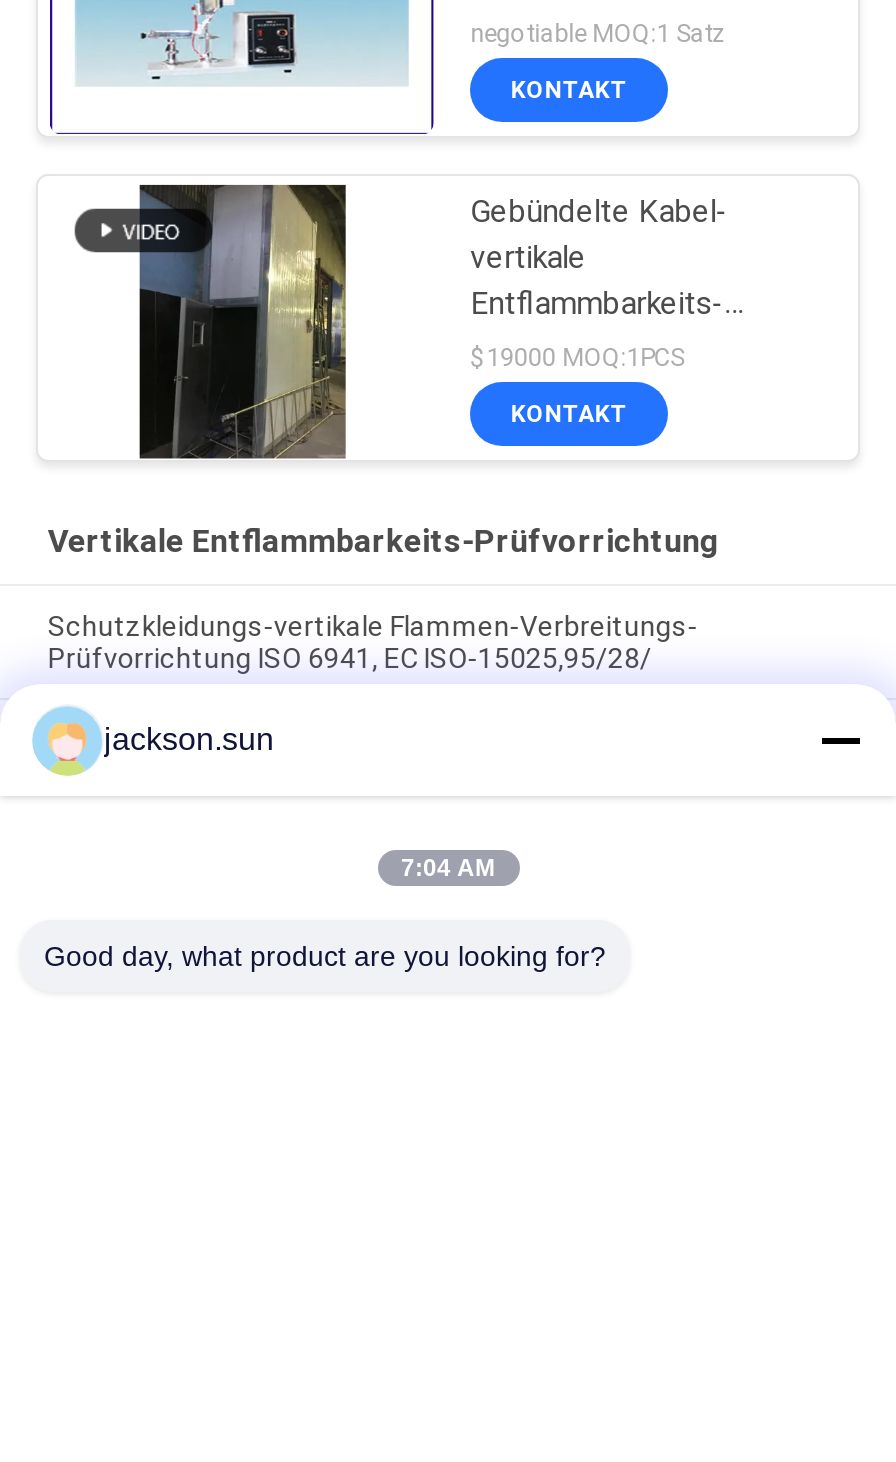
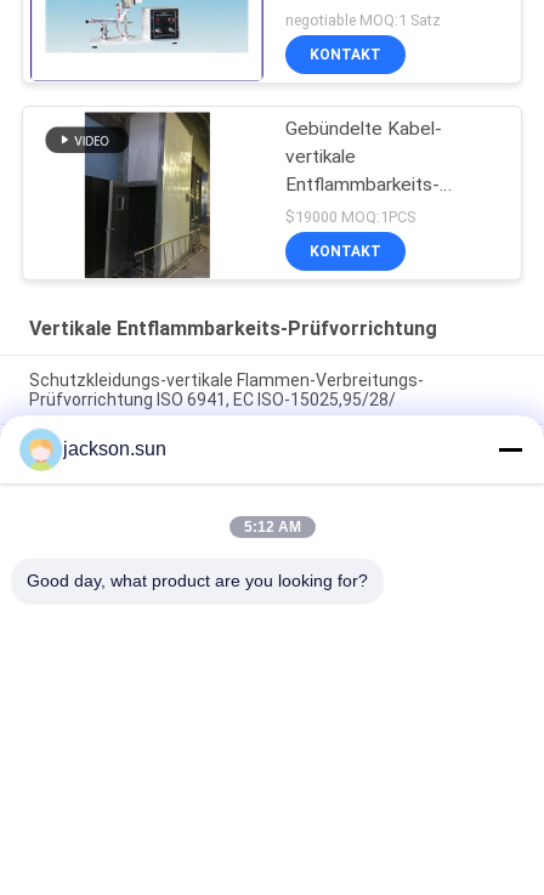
- 7:04 AM
+ 5:12 AM
